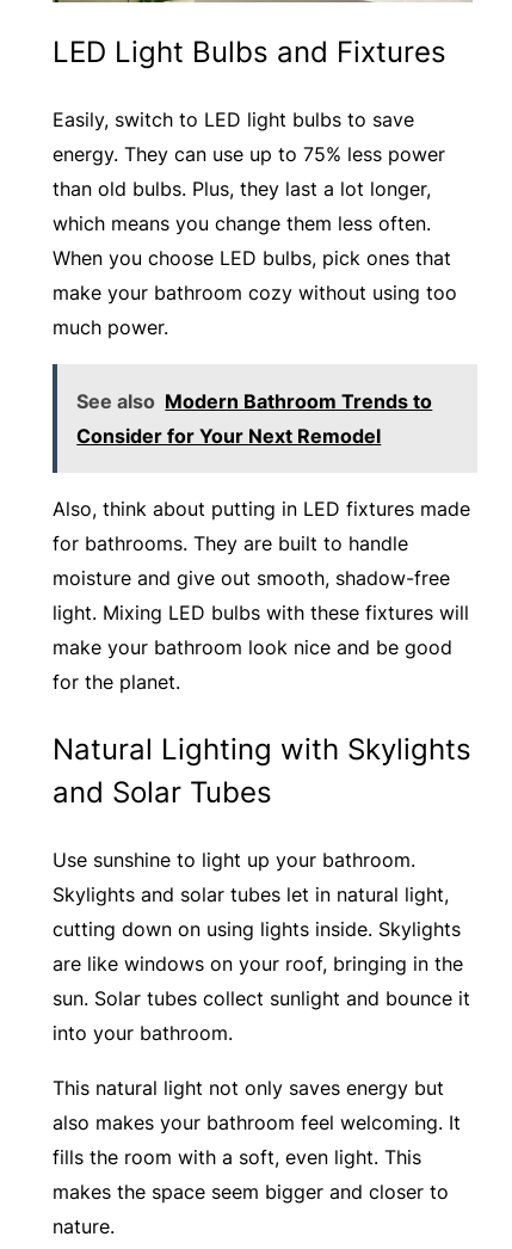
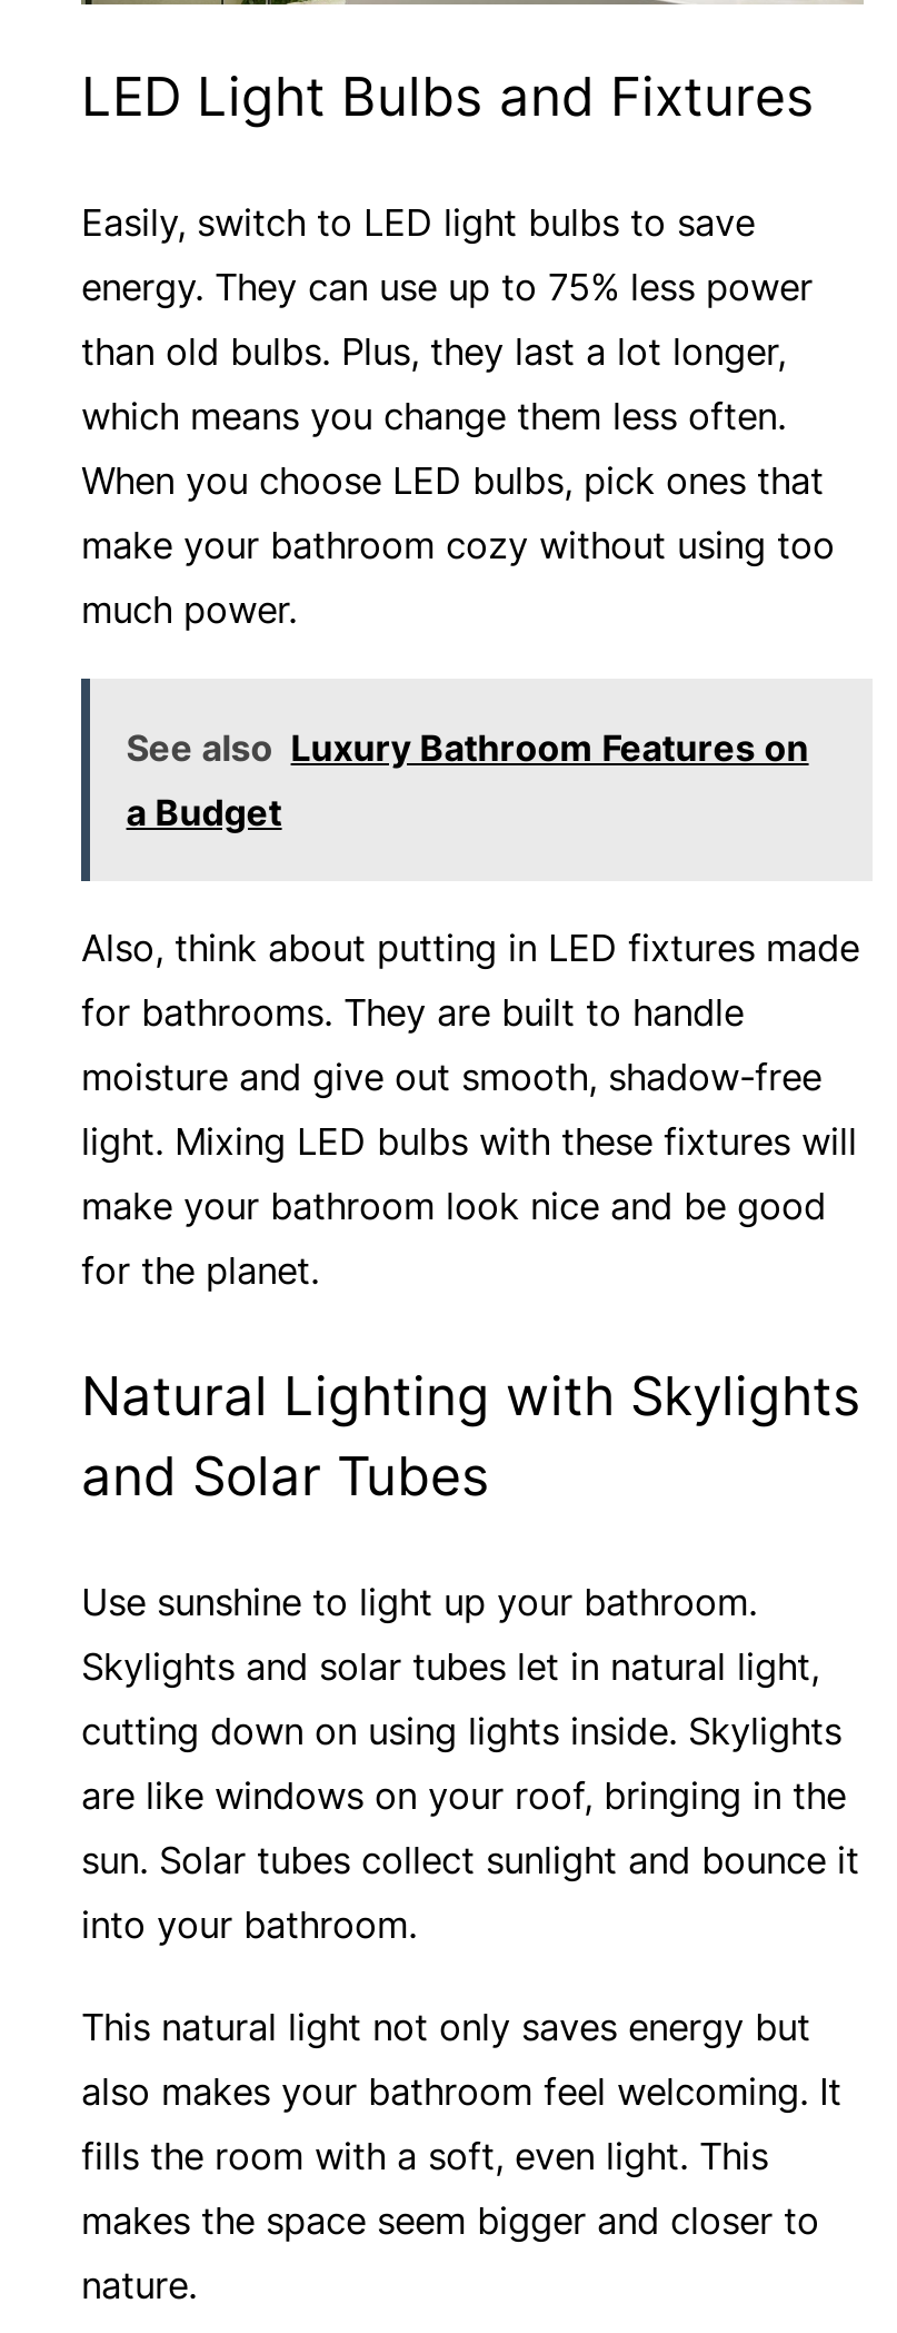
- See also Modern Bathroom Trends to
- Consider for Your Next Remodel
+ See also Luxury Bathroom Features on
+ a Budget
